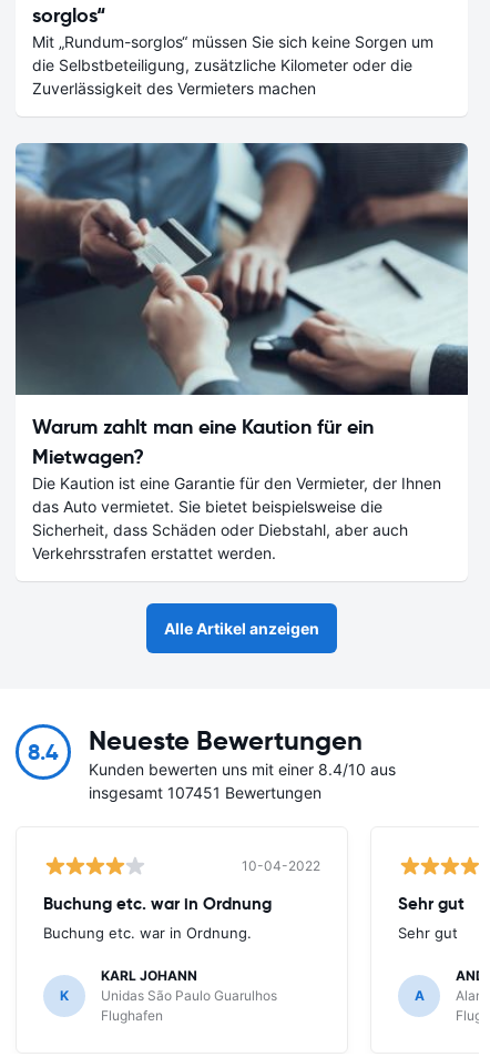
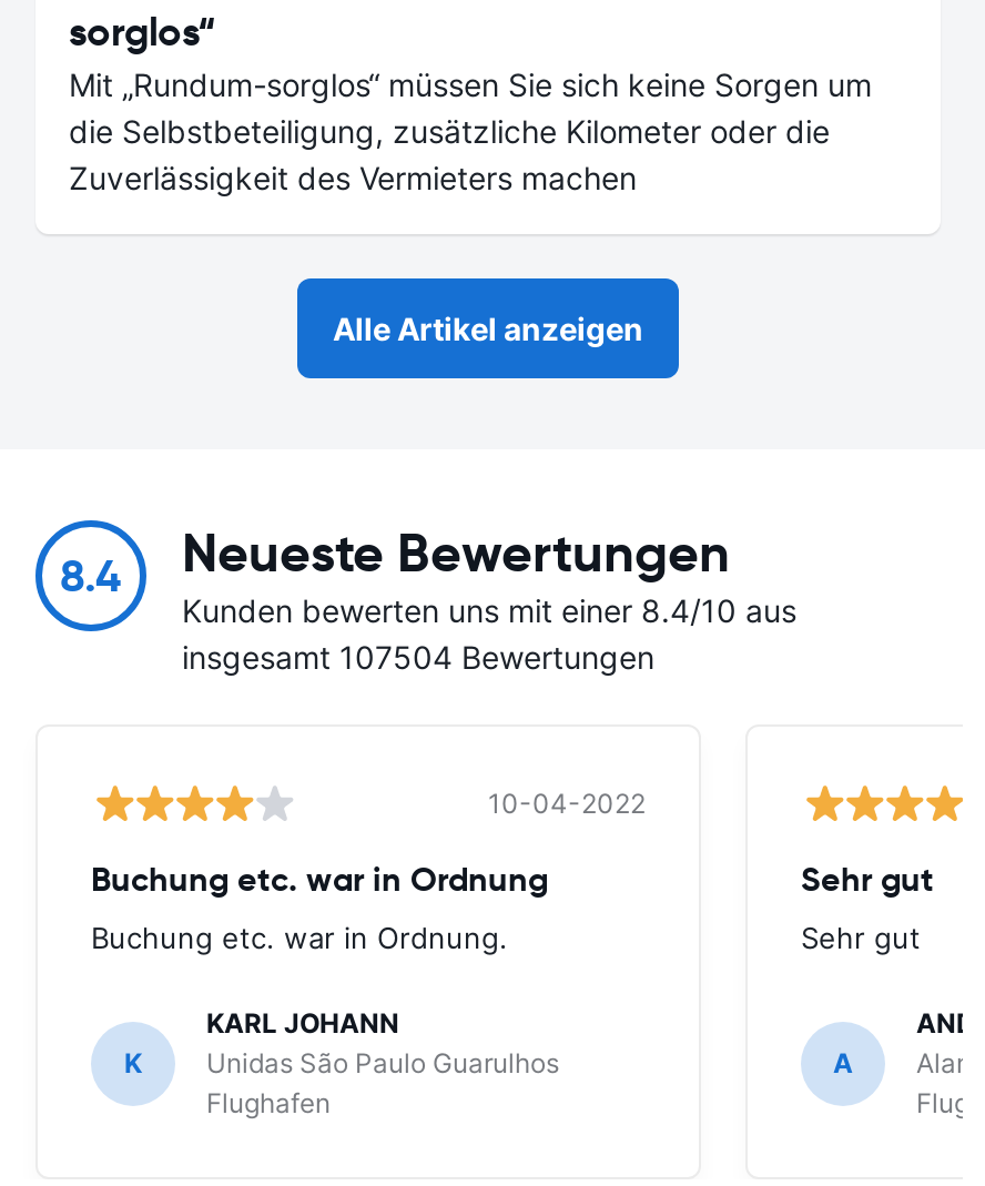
- [image]
- Warum zahlt man eine Kaution für ein
- Mietwagen?
- Die Kaution ist eine Garantie für den Vermieter, der Ihnen
- das Auto vermietet. Sie bietet beispielsweise die
- Sicherheit, dass Schäden oder Diebstahl, aber auch
- Verkehrsstrafen erstattet werden.

- insgesamt 107451 Bewertungen
+ insgesamt 107504 Bewertungen
